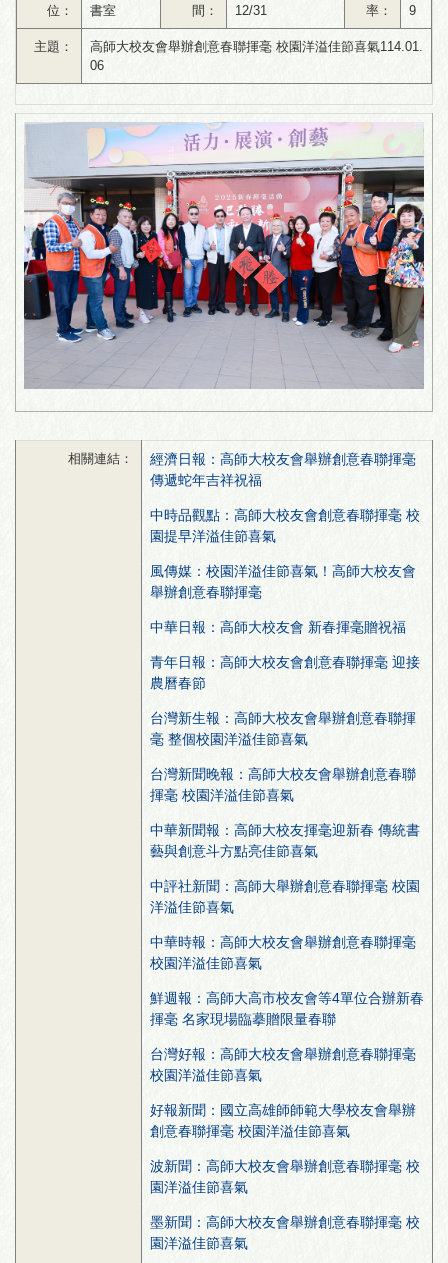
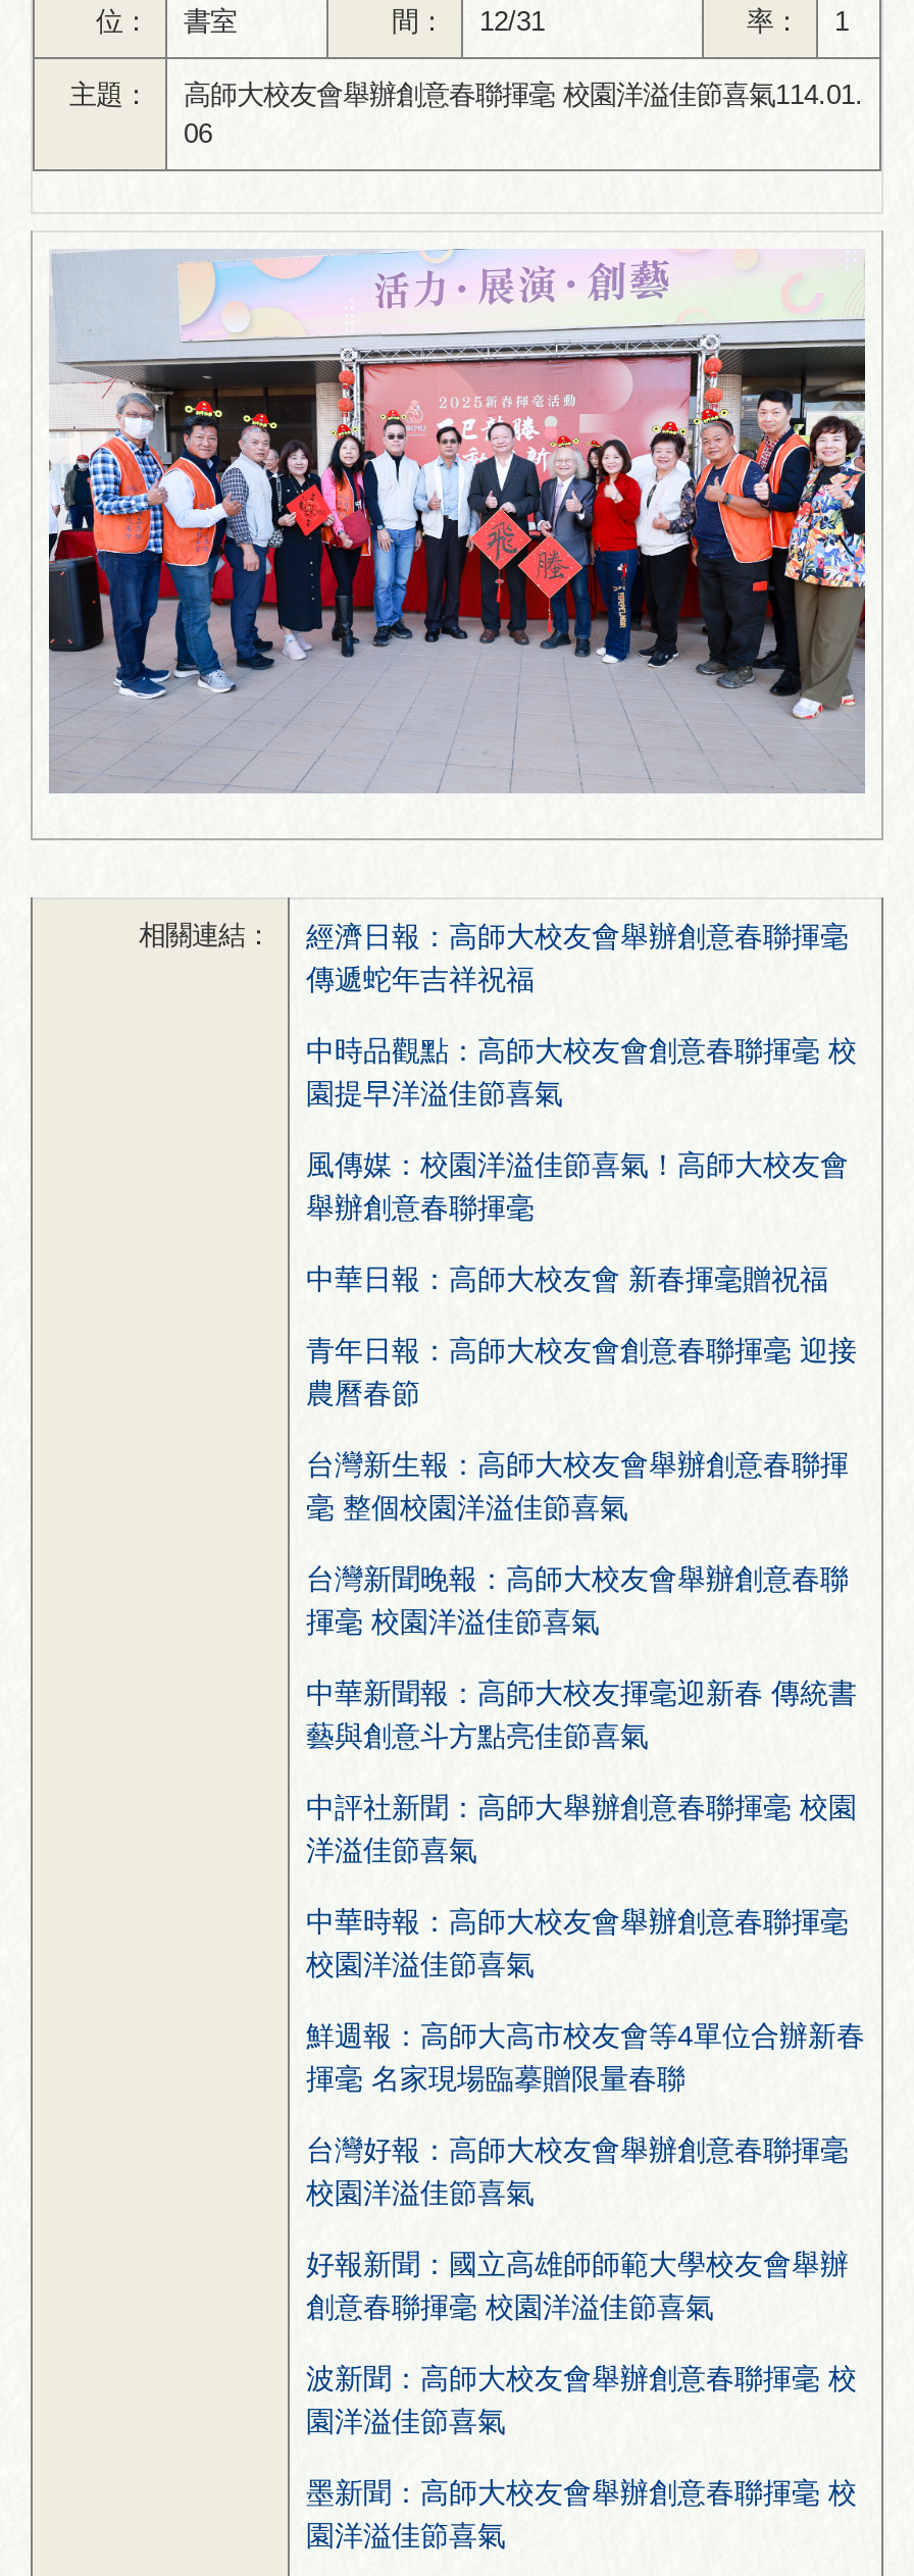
- 率： 9
+ 率： 1
